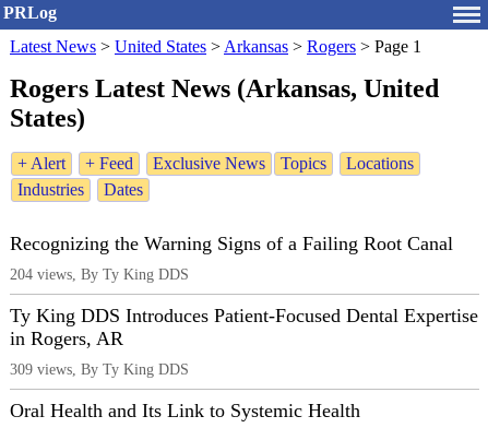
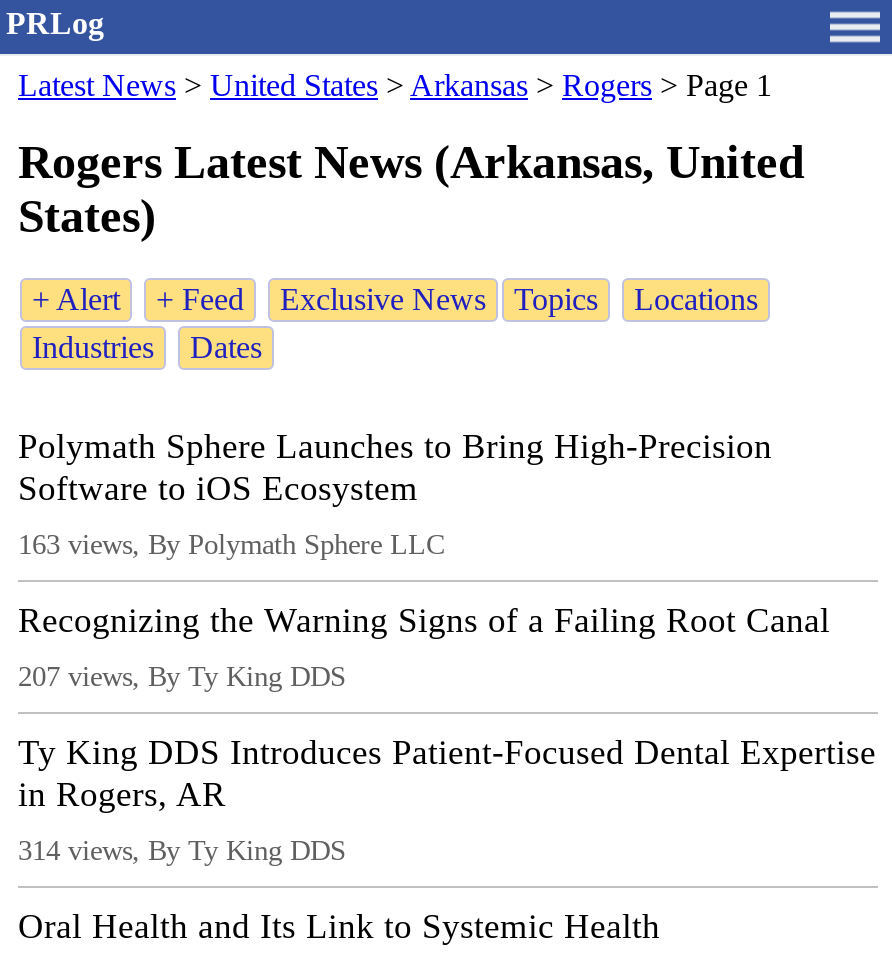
+ Polymath Sphere Launches to Bring High-Precision
+ Software to iOS Ecosystem
+ 163 views, By Polymath Sphere LLC

- 204 views, By Ty King DDS
+ 207 views, By Ty King DDS

- 309 views, By Ty King DDS
+ 314 views, By Ty King DDS
